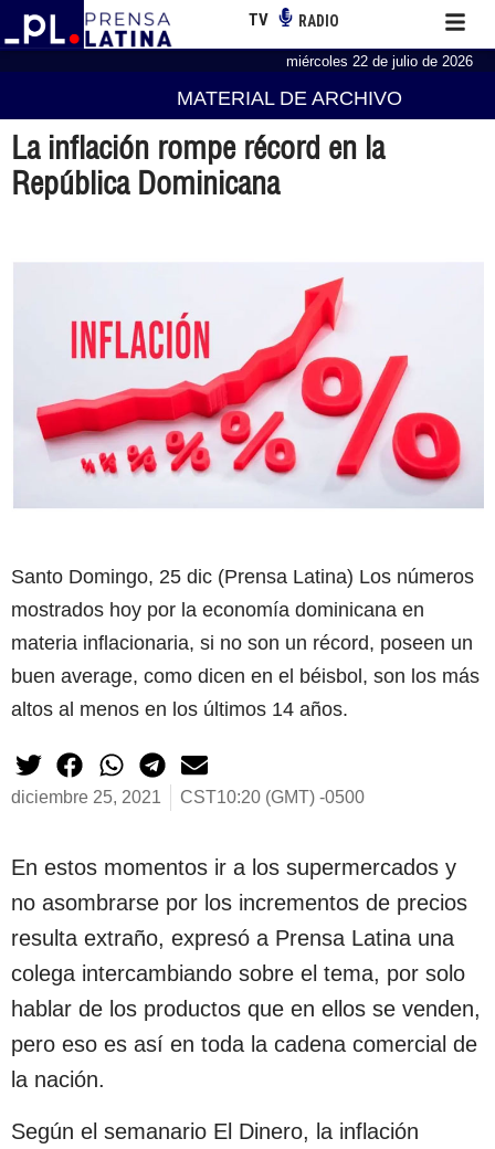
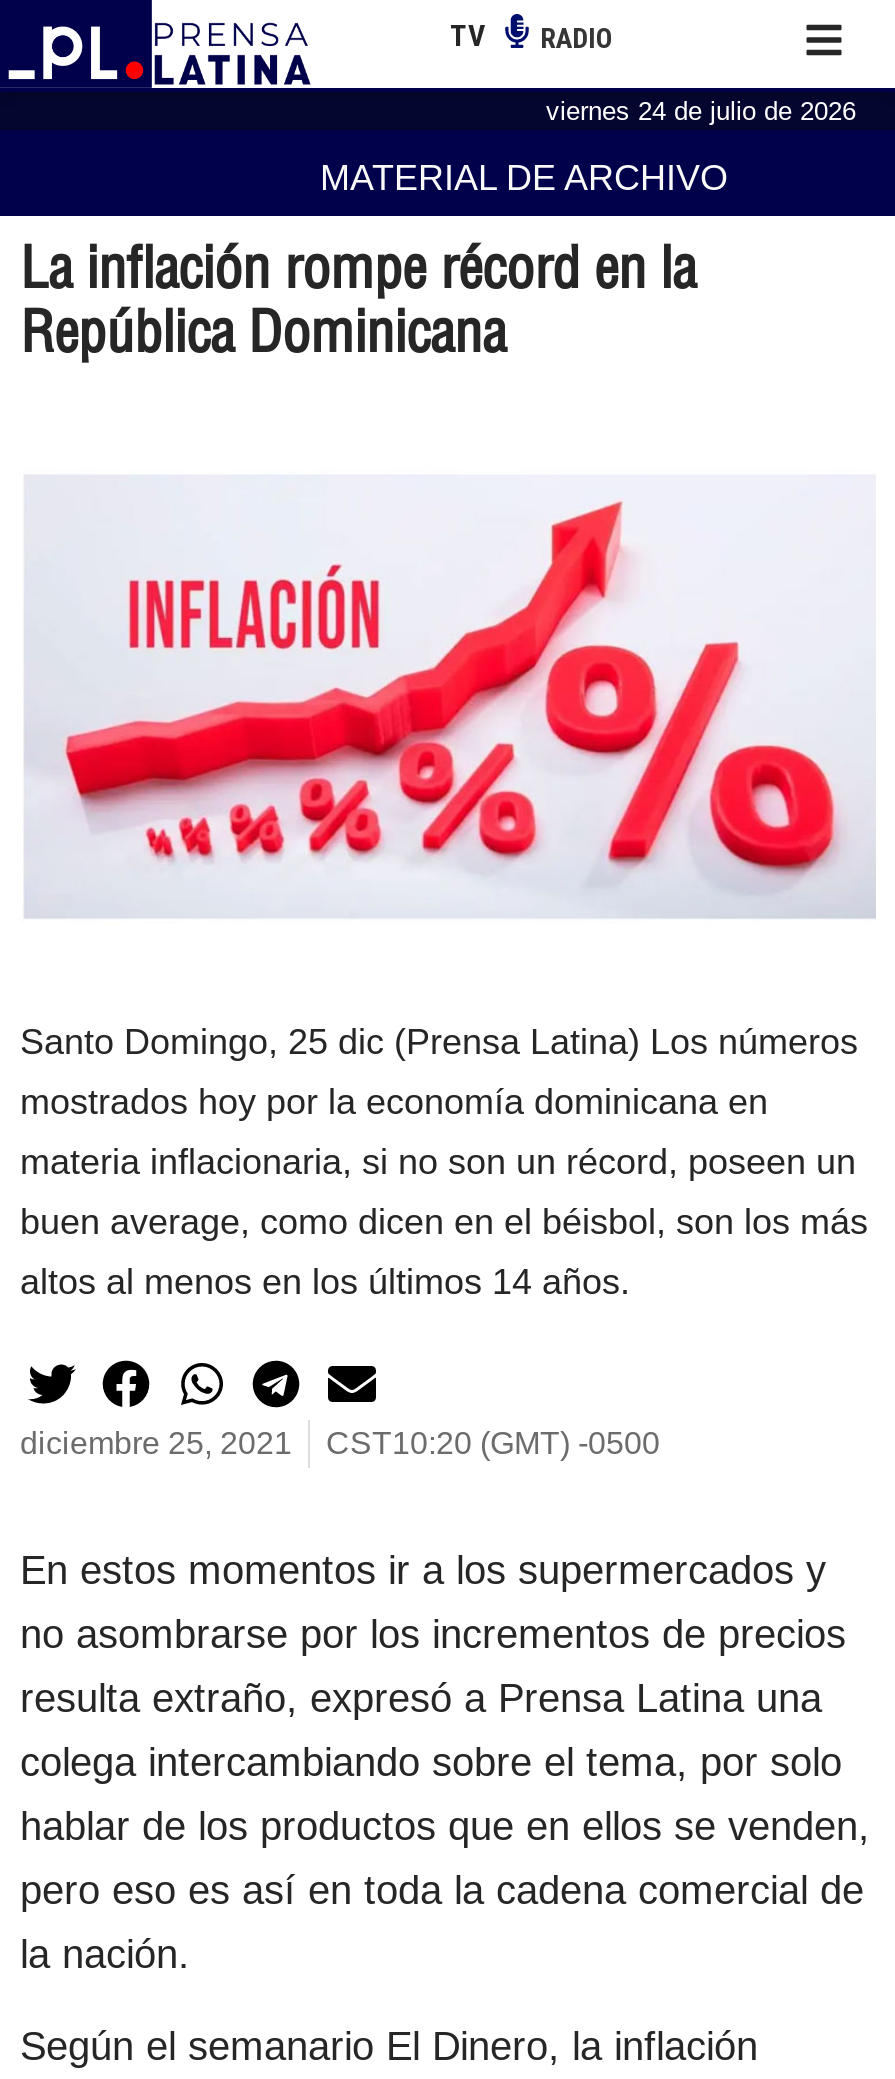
- miércoles 22 de julio de 2026
+ viernes 24 de julio de 2026
